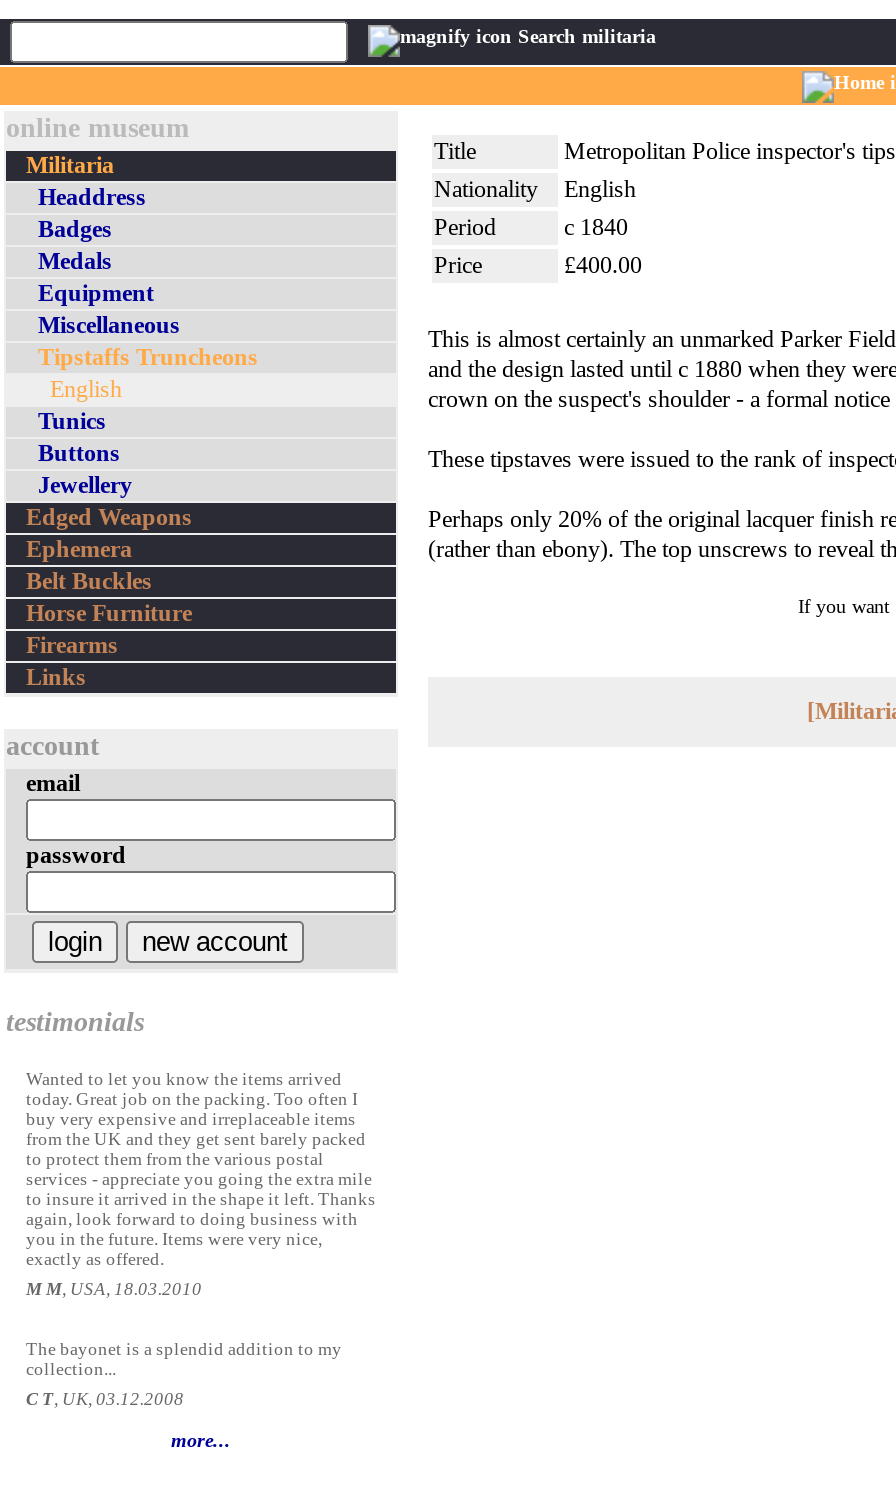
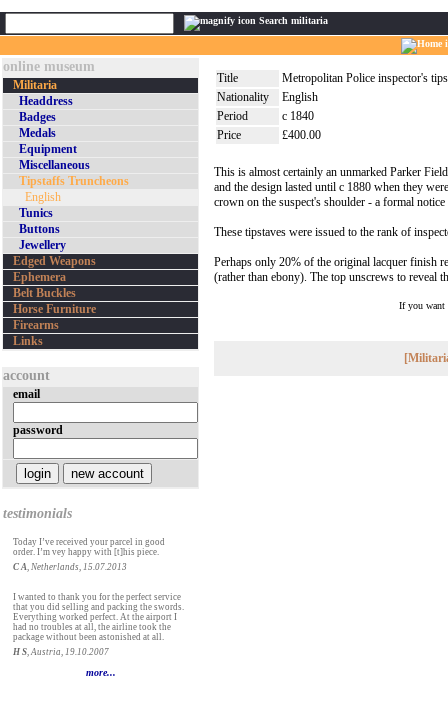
- Wanted to let you know the items arrived
- today. Great job on the packing. Too often I
- buy very expensive and irreplaceable items
- from the UK and they get sent barely packed
- to protect them from the various postal
- services - appreciate you going the extra mile
- to insure it arrived in the shape it left. Thanks
- again, look forward to doing business with
- you in the future. Items were very nice,
- exactly as offered.
+ Today I’ve received your parcel in good
+ order. I’m vey happy with [t]his piece.

- M M, USA, 18.03.2010
+ C A, Netherlands, 15.07.2013

- The bayonet is a splendid addition to my
- collection...
+ I wanted to thank you for the perfect service
+ that you did selling and packing the swords.
+ Everything worked perfect. At the airport I
+ had no troubles at all, the airline took the
+ package without been astonished at all.

- C T, UK, 03.12.2008
+ H S, Austria, 19.10.2007
